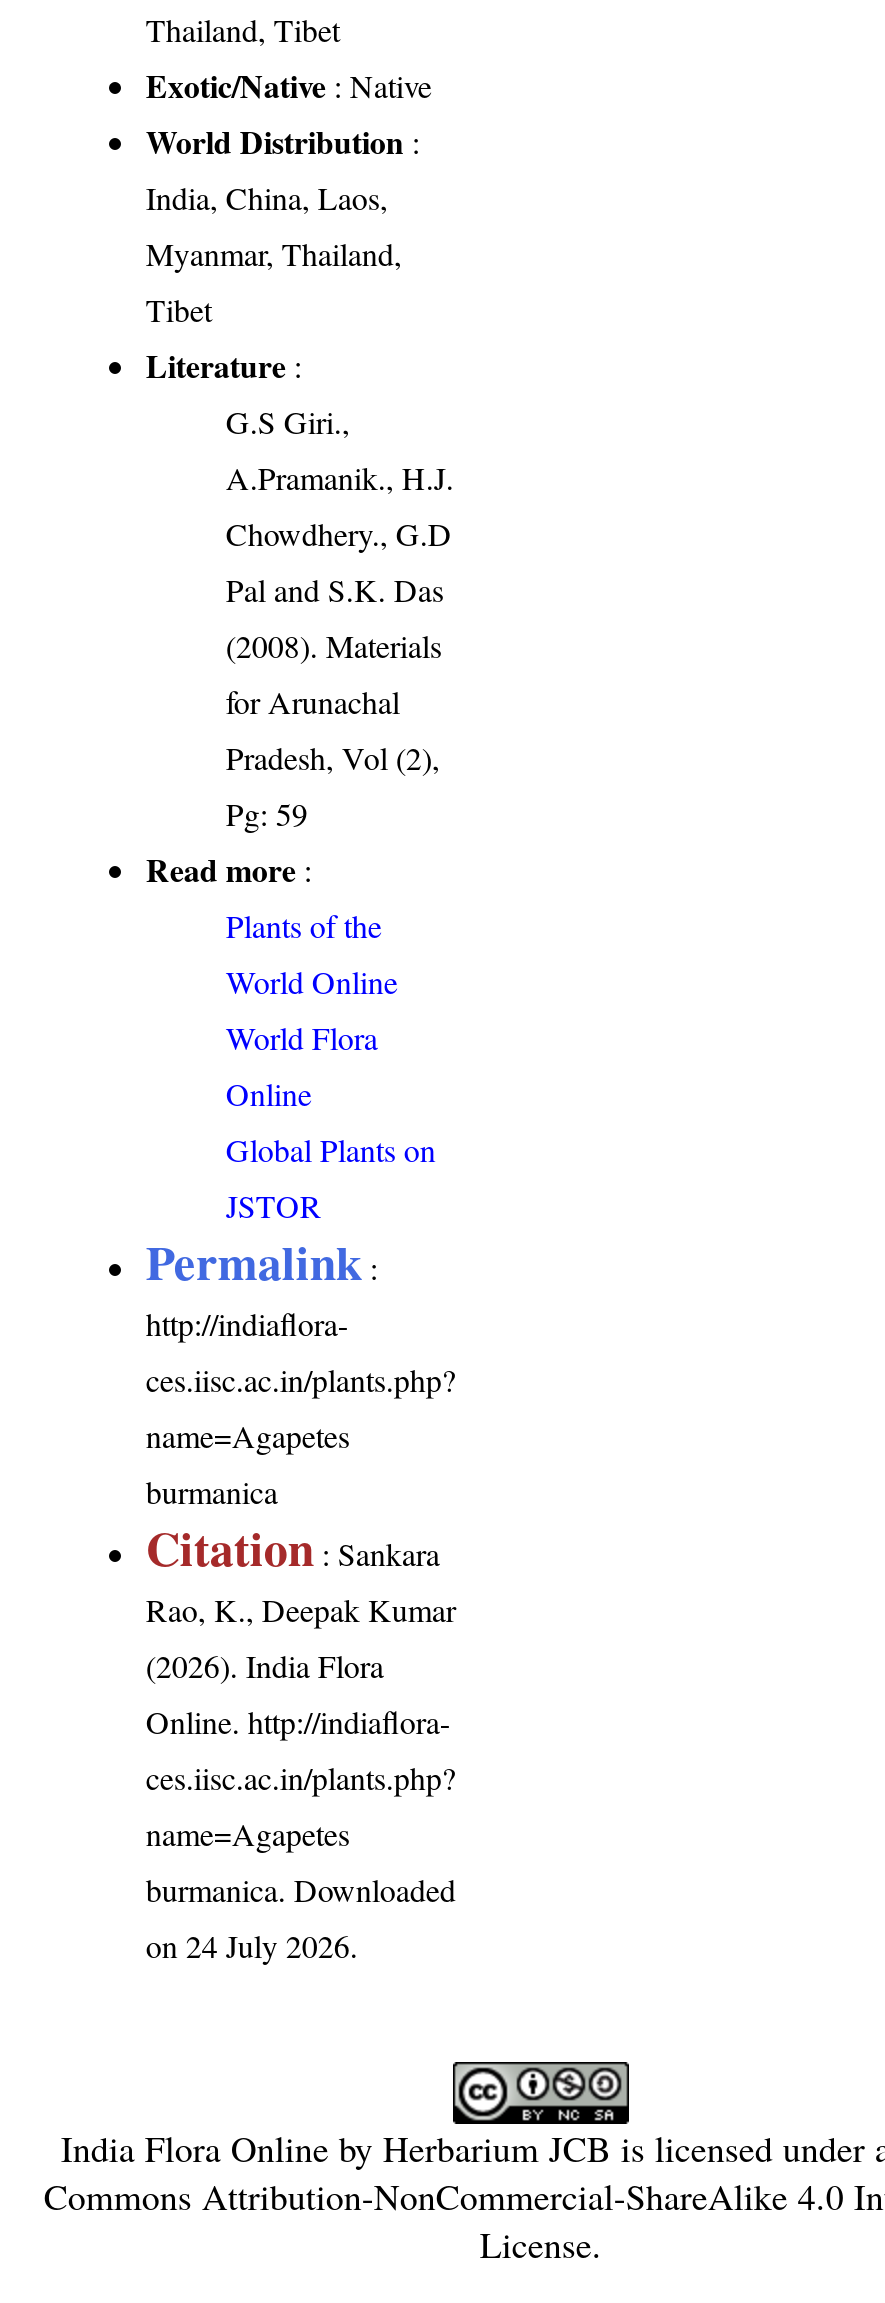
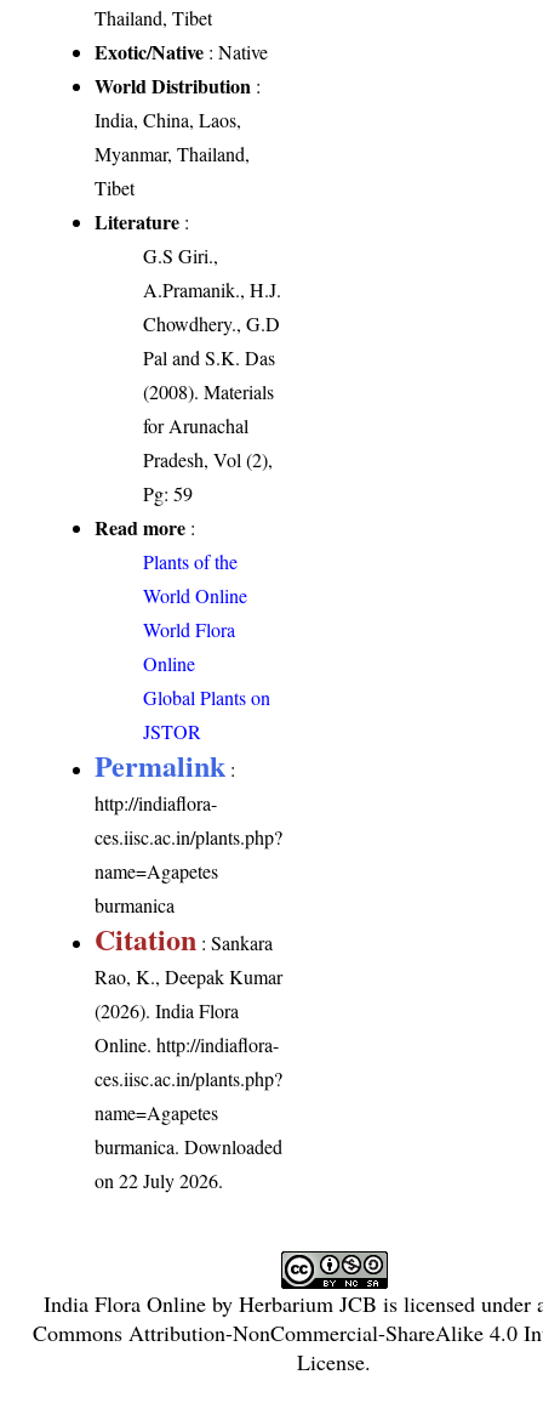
- on 24 July 2026.
+ on 22 July 2026.
